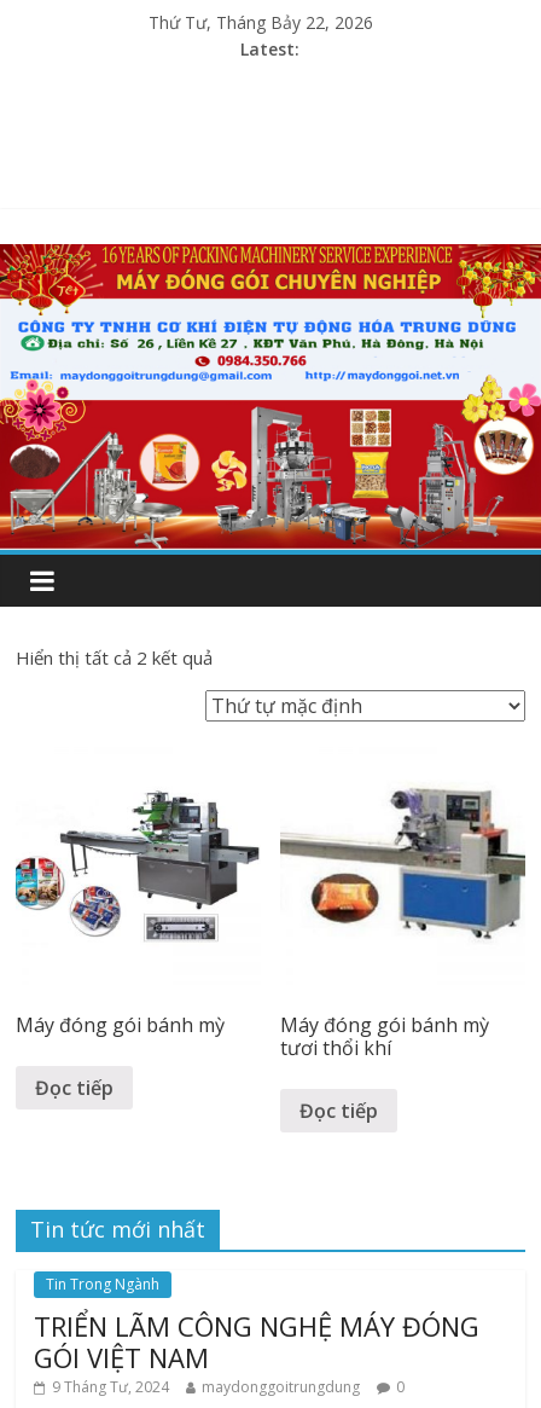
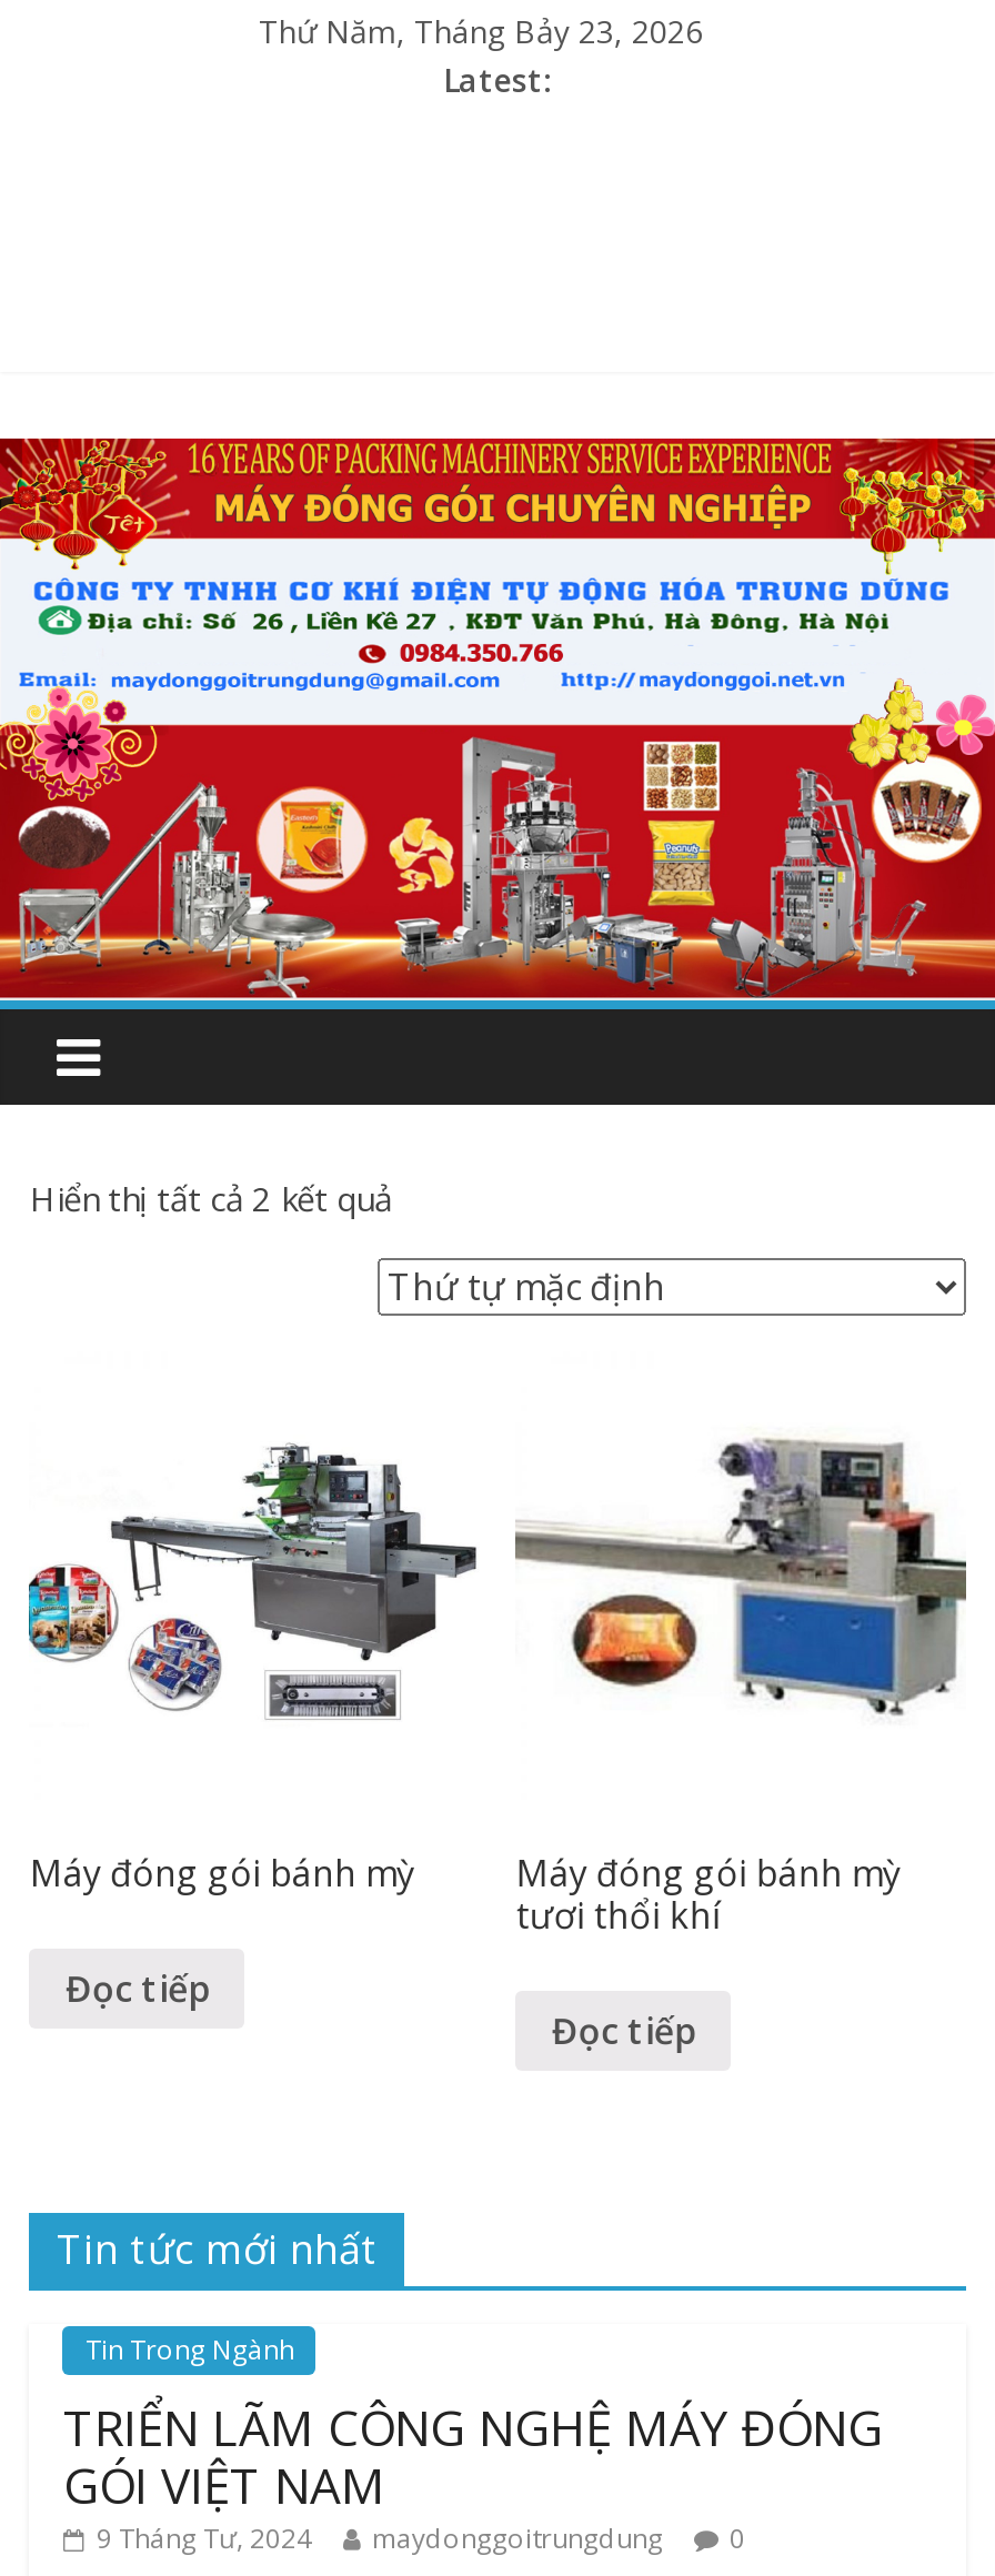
- Thứ Tư, Tháng Bảy 22, 2026
+ Thứ Năm, Tháng Bảy 23, 2026
